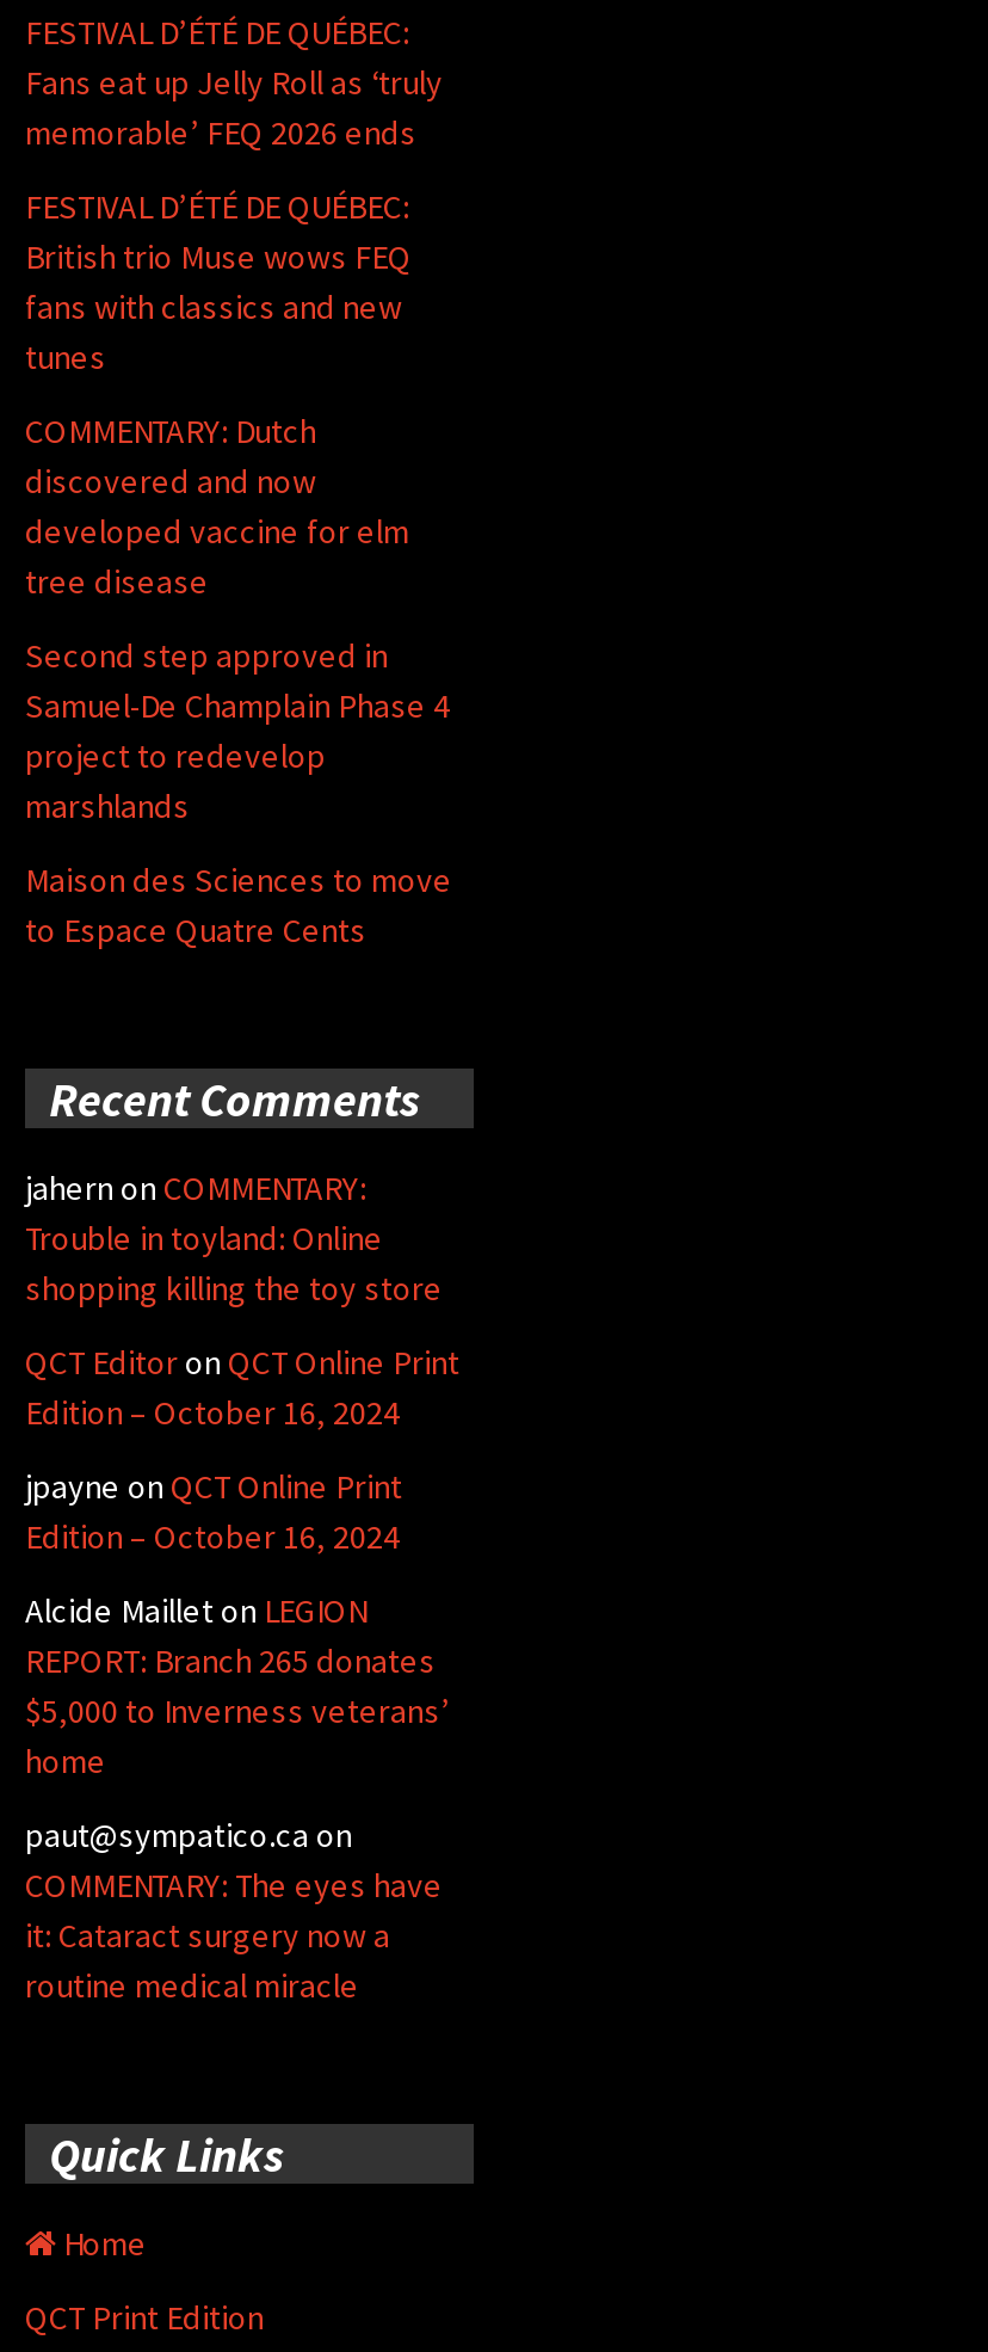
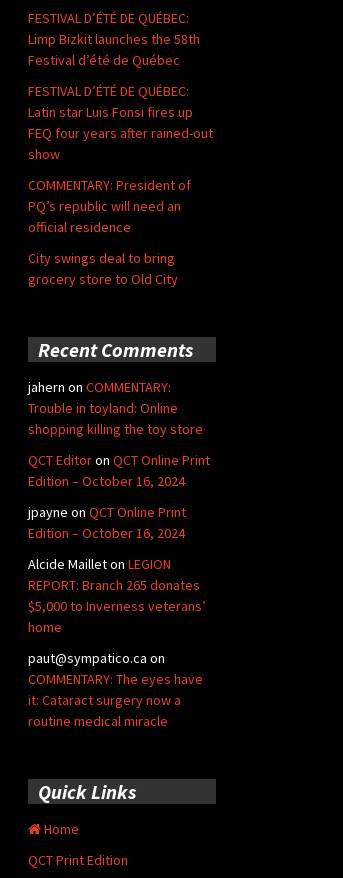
- Fans eat up Jelly Roll as ‘truly
- memorable’ FEQ 2026 ends
+ Limp Bizkit launches the 58th
+ Festival d’été de Québec

- British trio Muse wows FEQ
- fans with classics and new
- tunes
- COMMENTARY: Dutch
- discovered and now
- developed vaccine for elm
- tree disease
- Second step approved in
- Samuel-De Champlain Phase 4
- project to redevelop
- marshlands
- Maison des Sciences to move
- to Espace Quatre Cents
+ Latin star Luis Fonsi fires up
+ FEQ four years after rained-out
+ show
+ COMMENTARY: President of
+ PQ’s republic will need an
+ official residence
+ City swings deal to bring
+ grocery store to Old City
